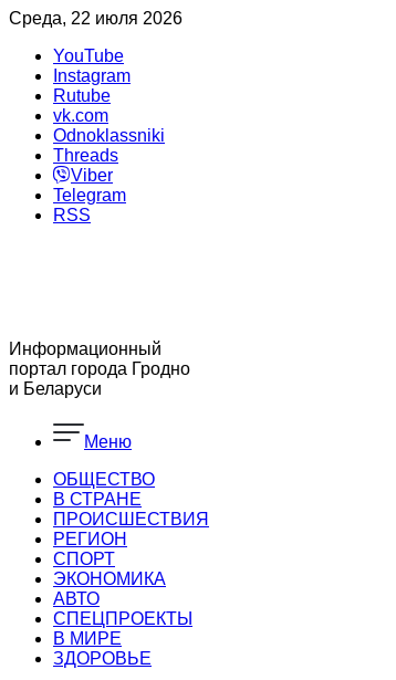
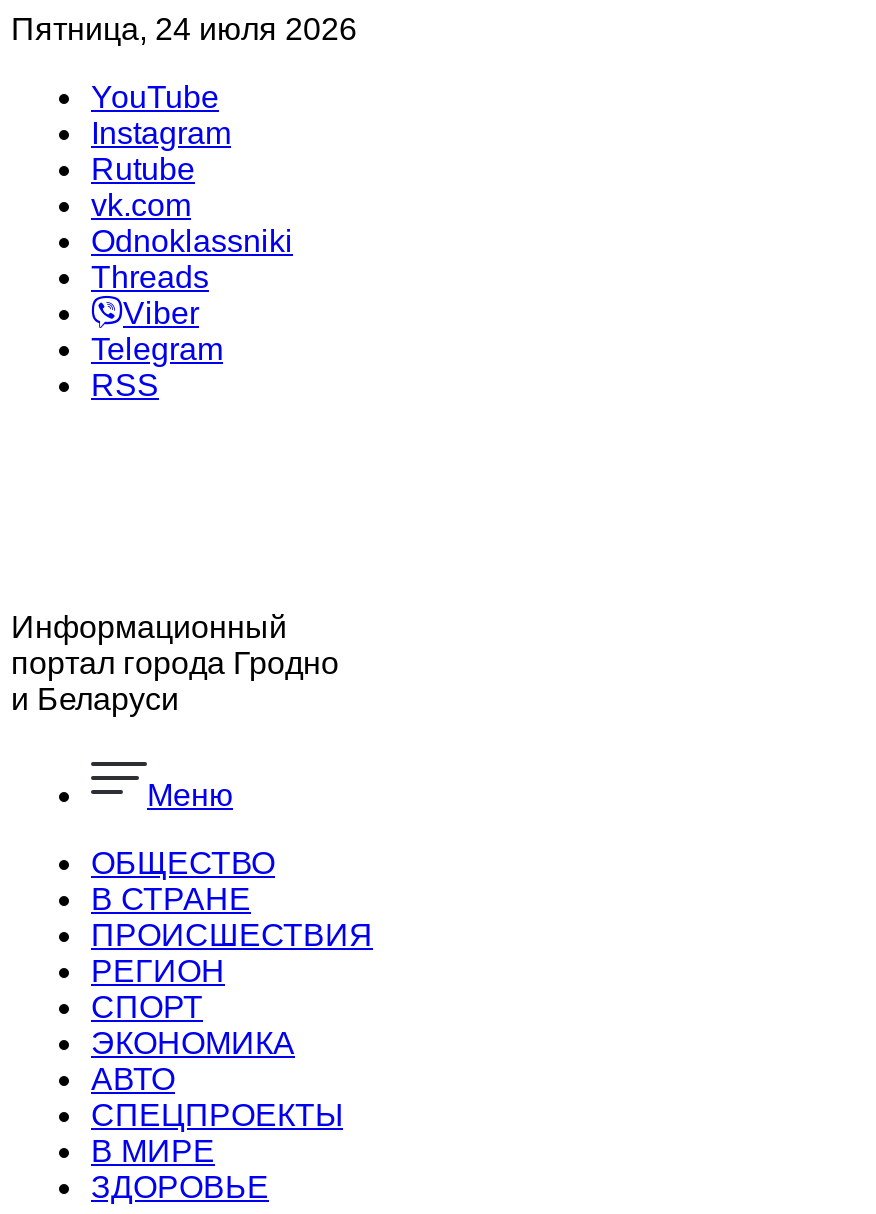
- Среда, 22 июля 2026
+ Пятница, 24 июля 2026
